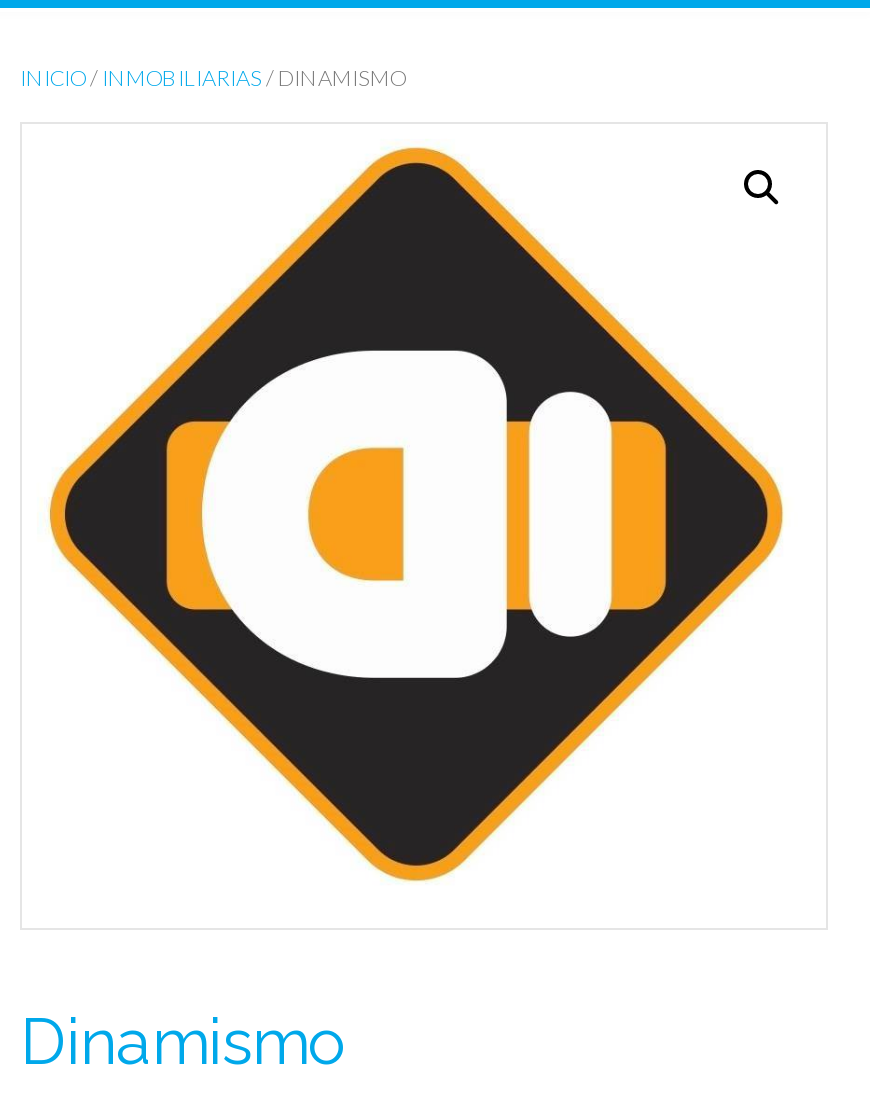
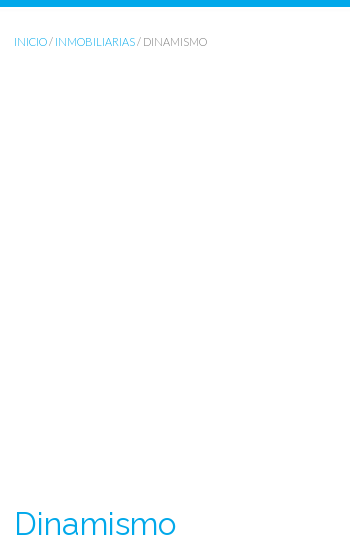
- [image]
